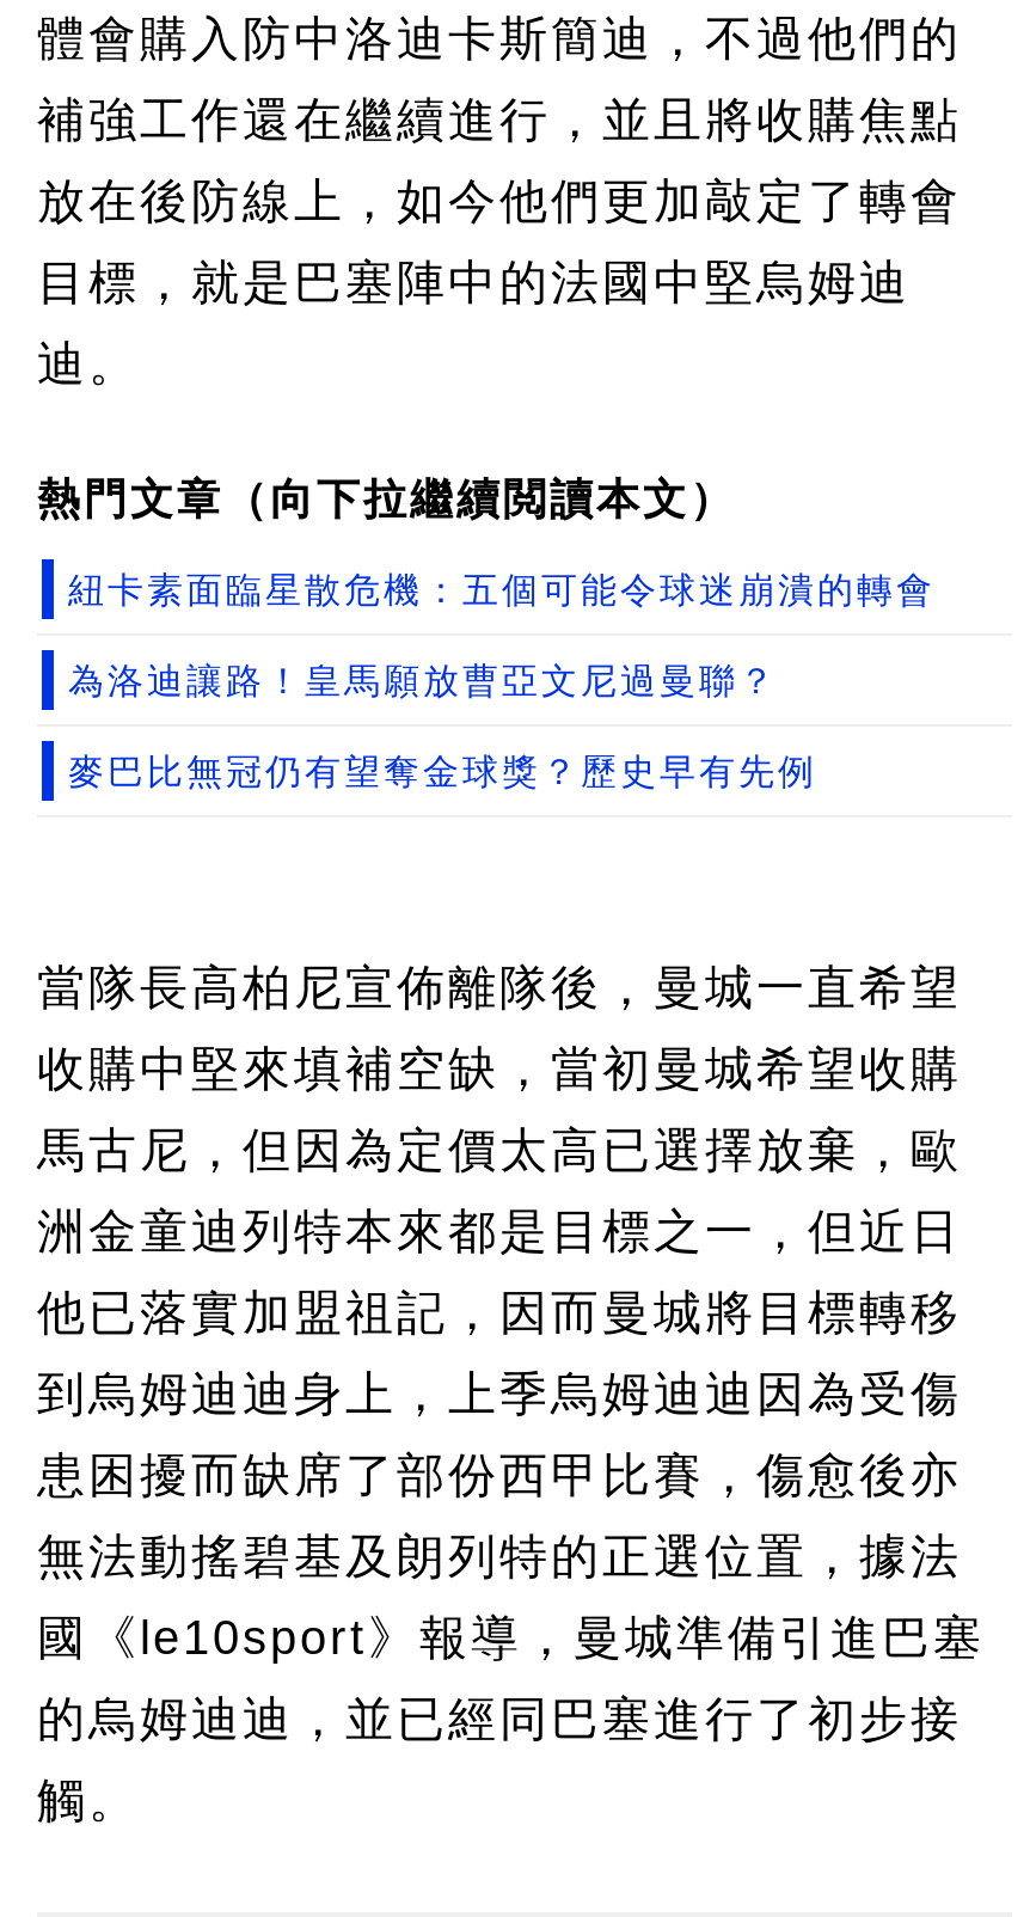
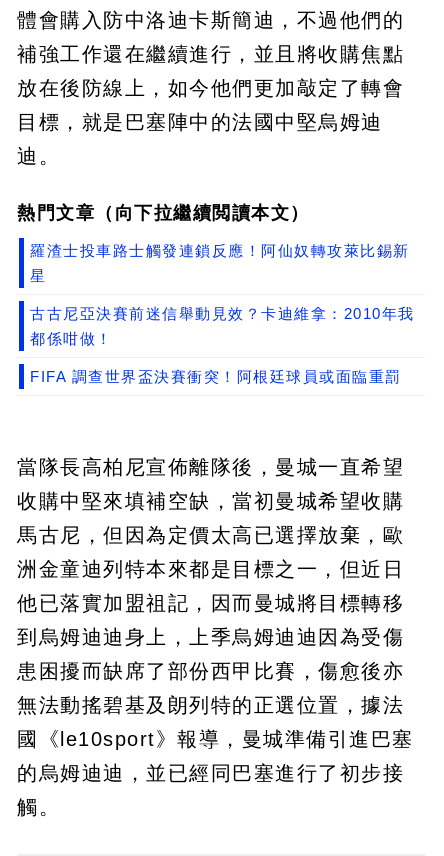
- 紐卡素面臨星散危機：五個可能令球迷崩潰的轉會
- 為洛迪讓路！皇馬願放曹亞文尼過曼聯？
- 麥巴比無冠仍有望奪金球獎？歷史早有先例
+ 羅渣士投車路士觸發連鎖反應！阿仙奴轉攻萊比錫新
+ 星
+ 古古尼亞決賽前迷信舉動見效？卡迪維拿：2010年我
+ 都係咁做！
+ FIFA 調查世界盃決賽衝突！阿根廷球員或面臨重罰
